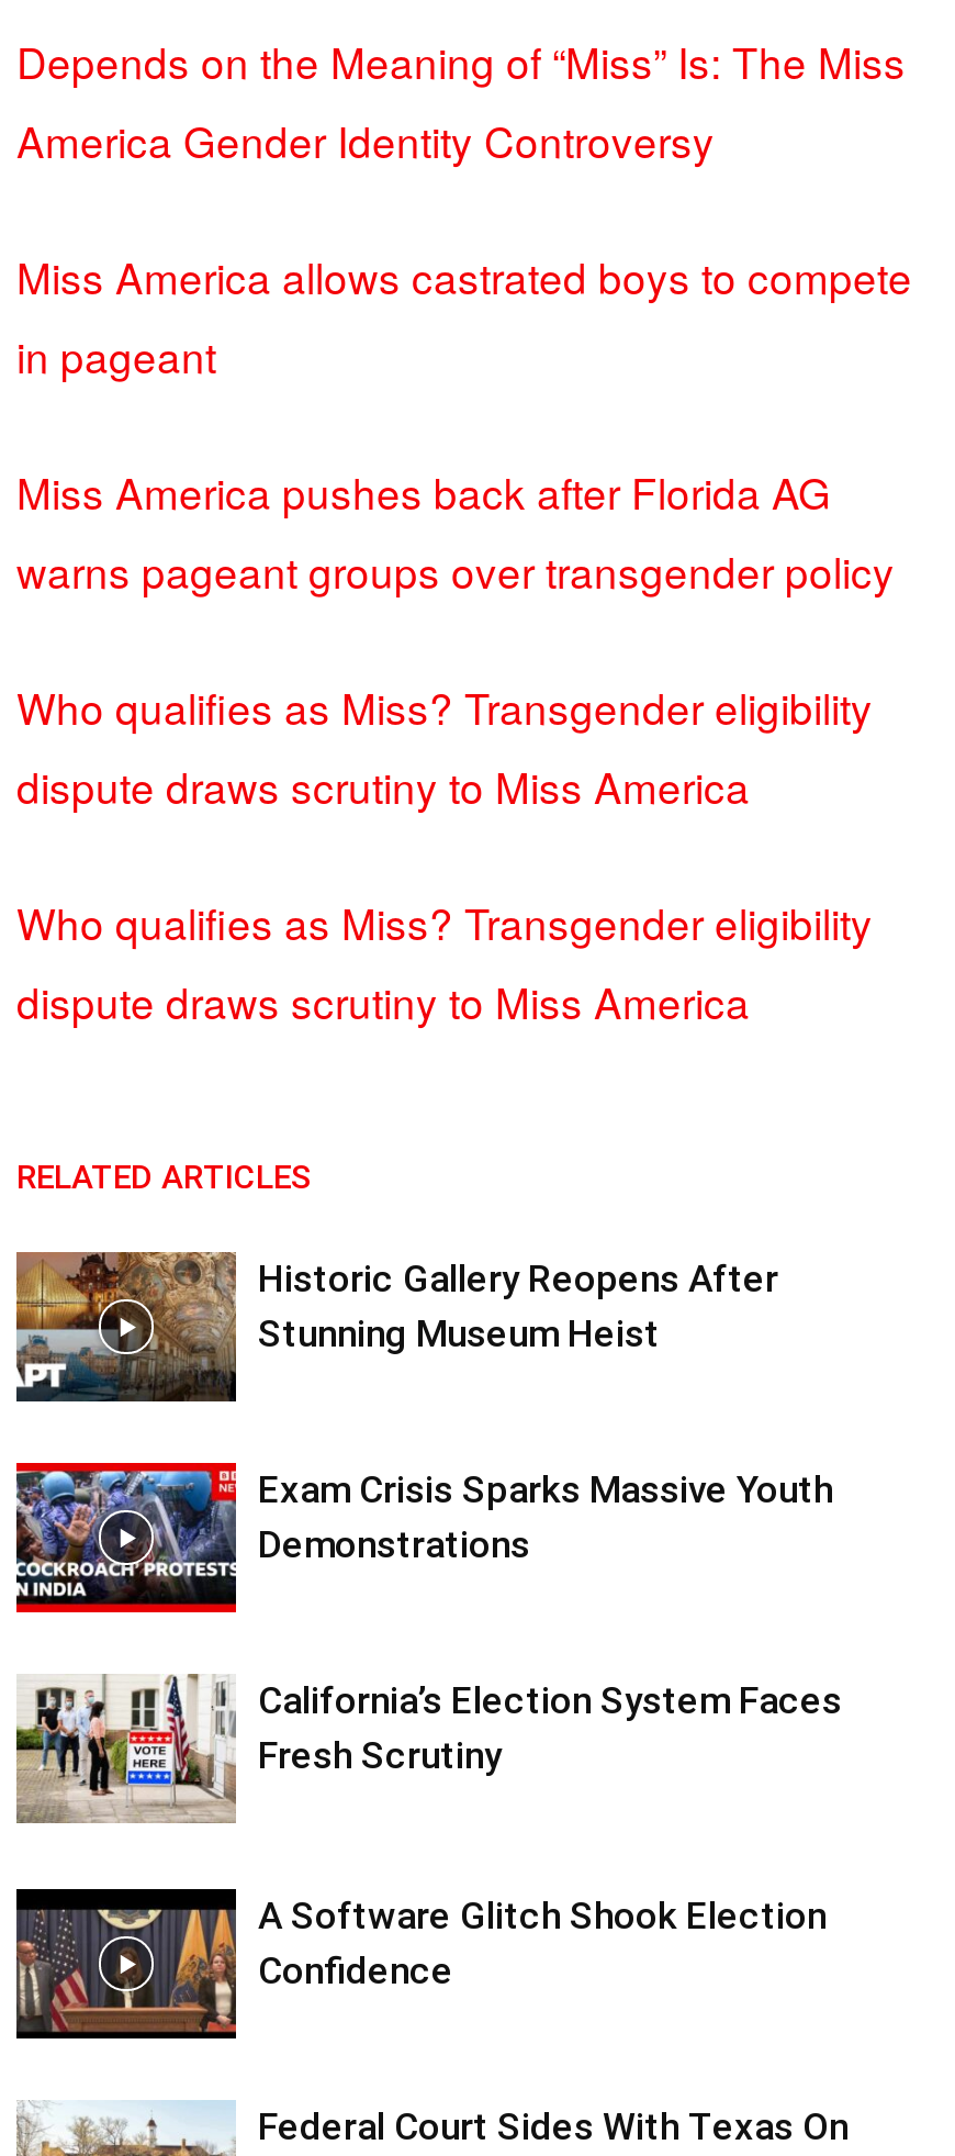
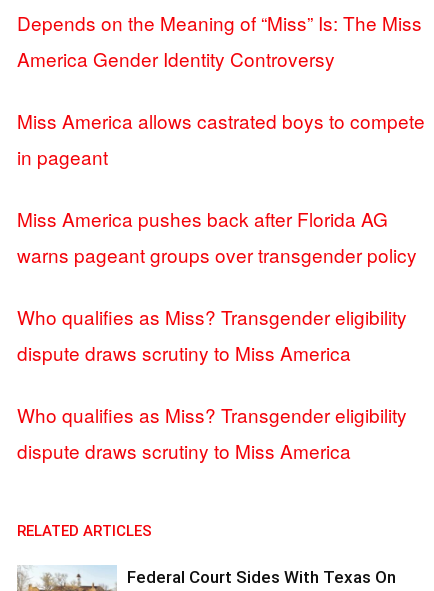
- [image]
- Historic Gallery Reopens After
- Stunning Museum Heist

- [image]
- Exam Crisis Sparks Massive Youth
- Demonstrations

- [image]
- California’s Election System Faces
- Fresh Scrutiny

- [image]
- A Software Glitch Shook Election
- Confidence
